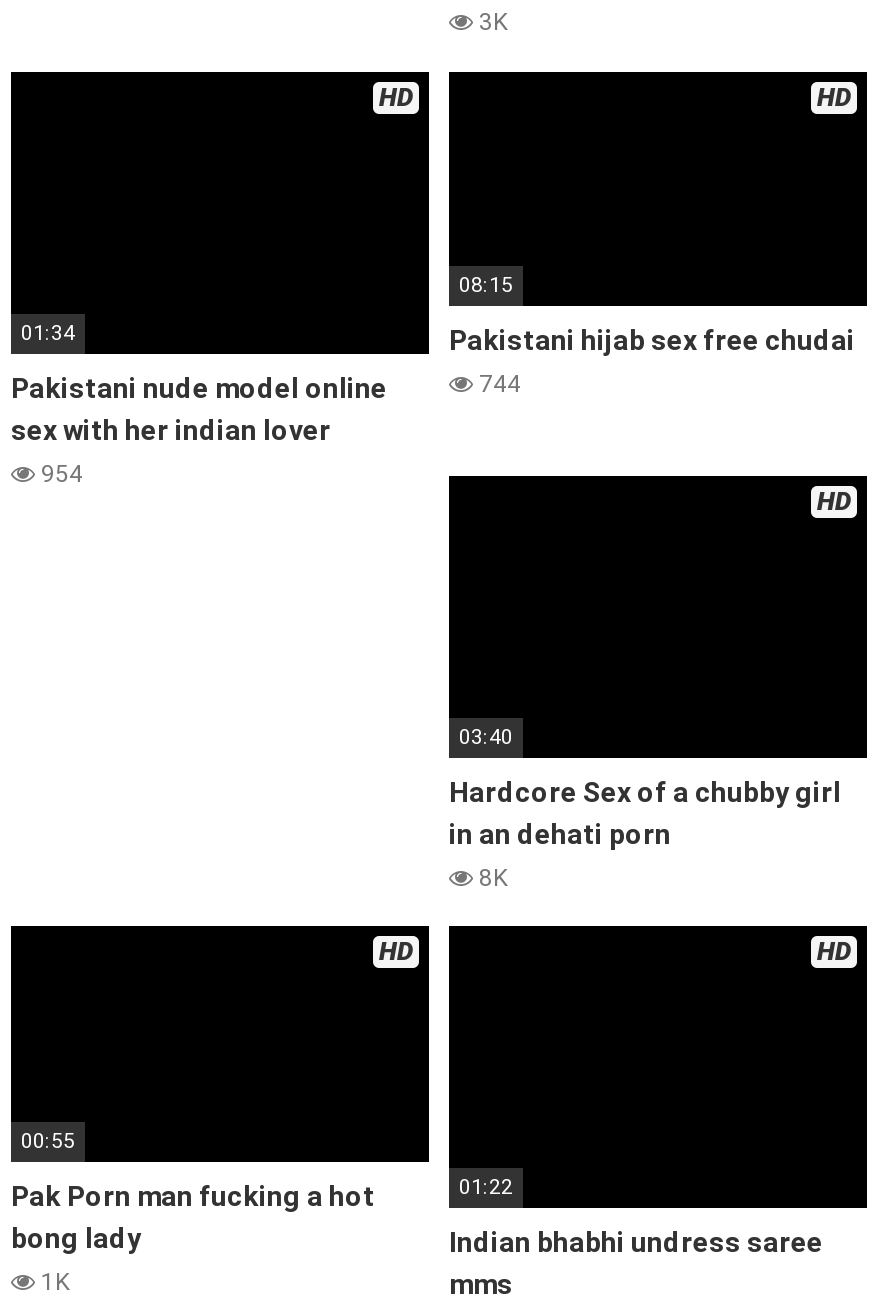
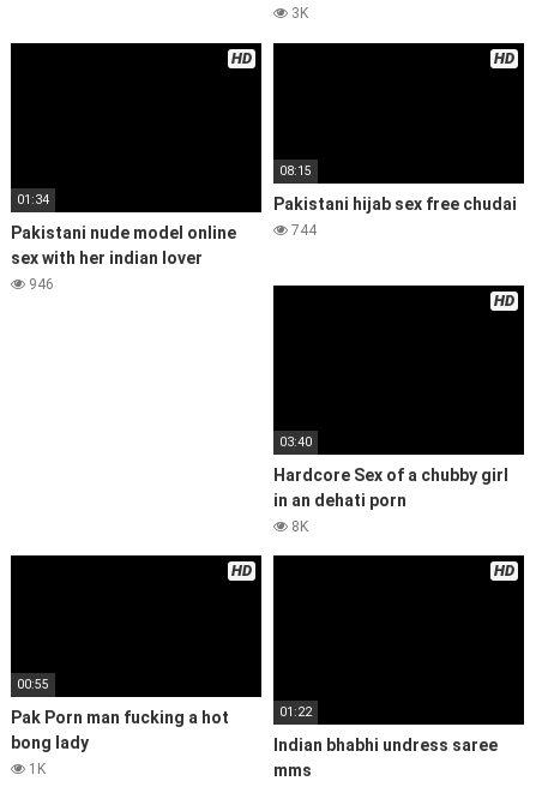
- 954
+ 946
